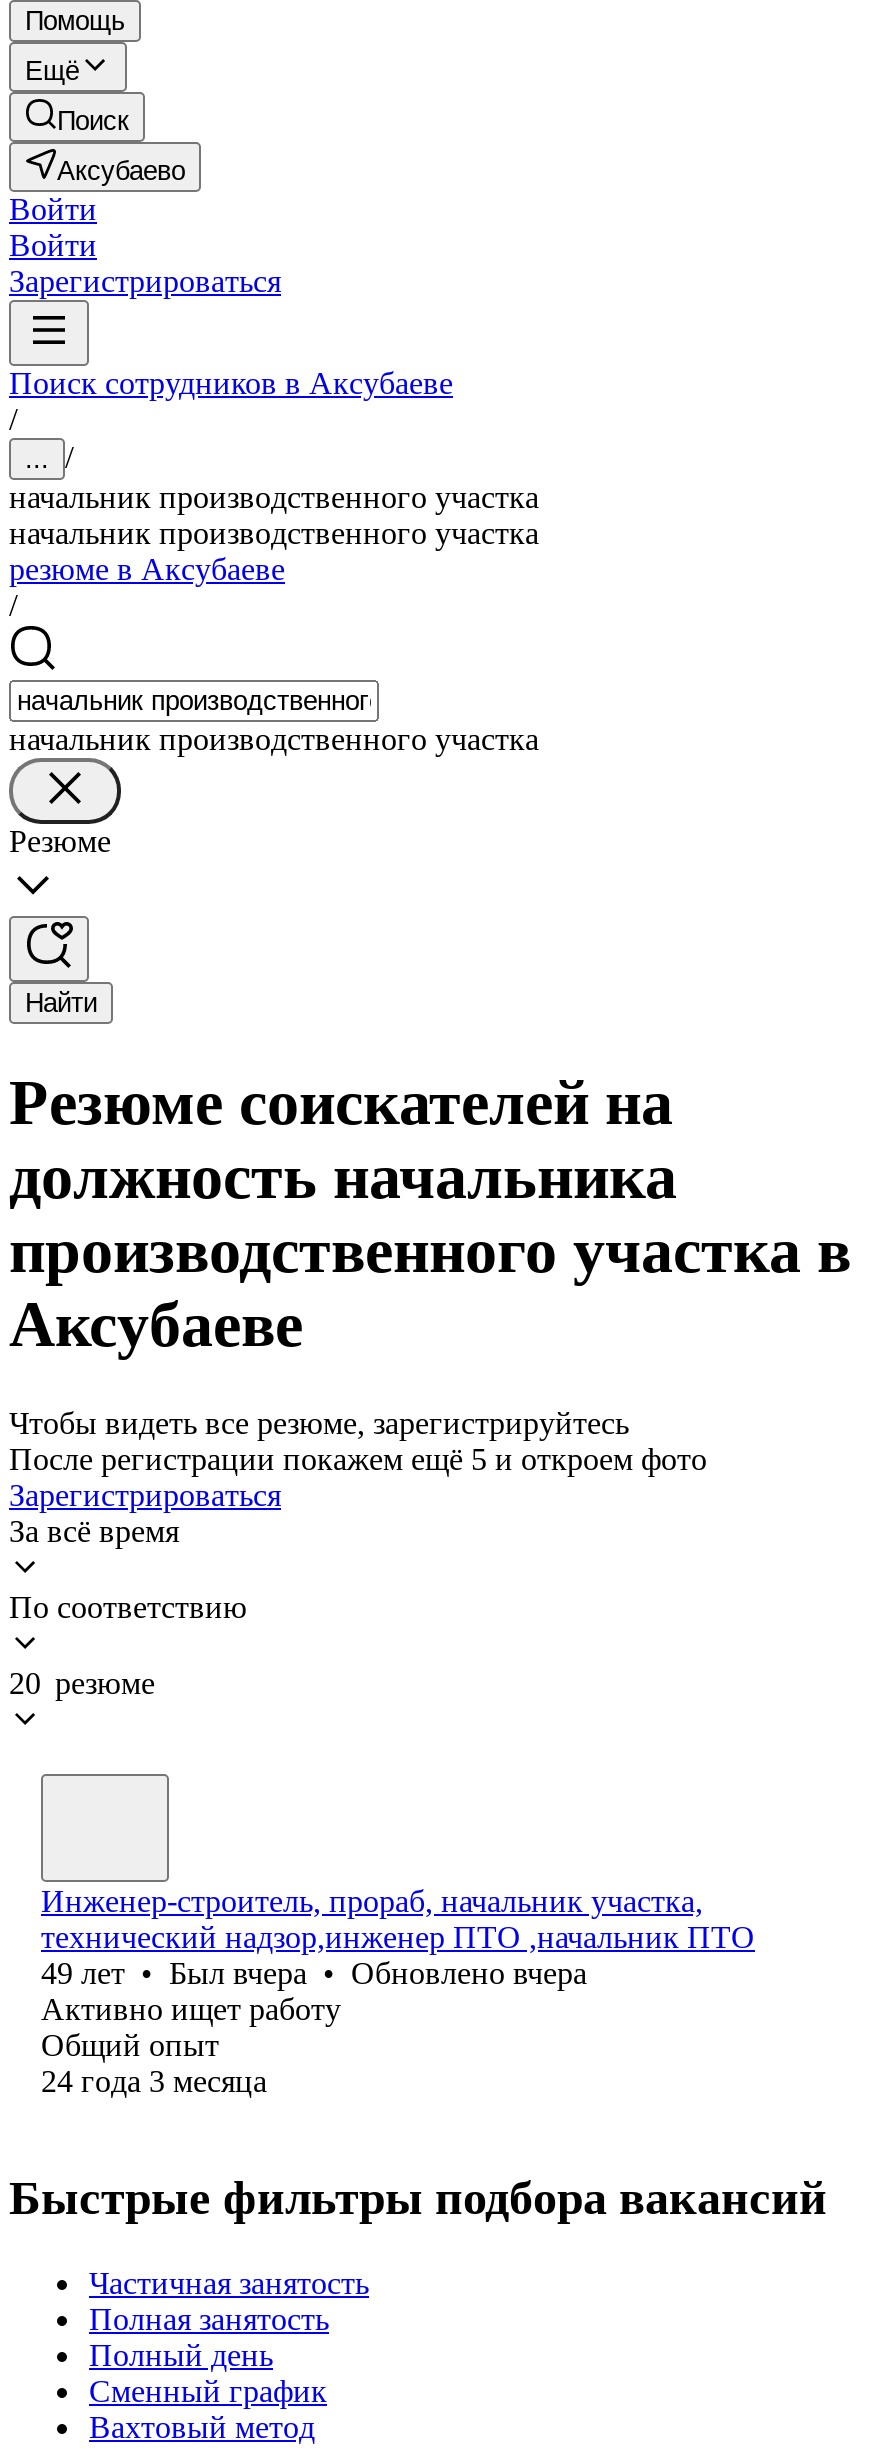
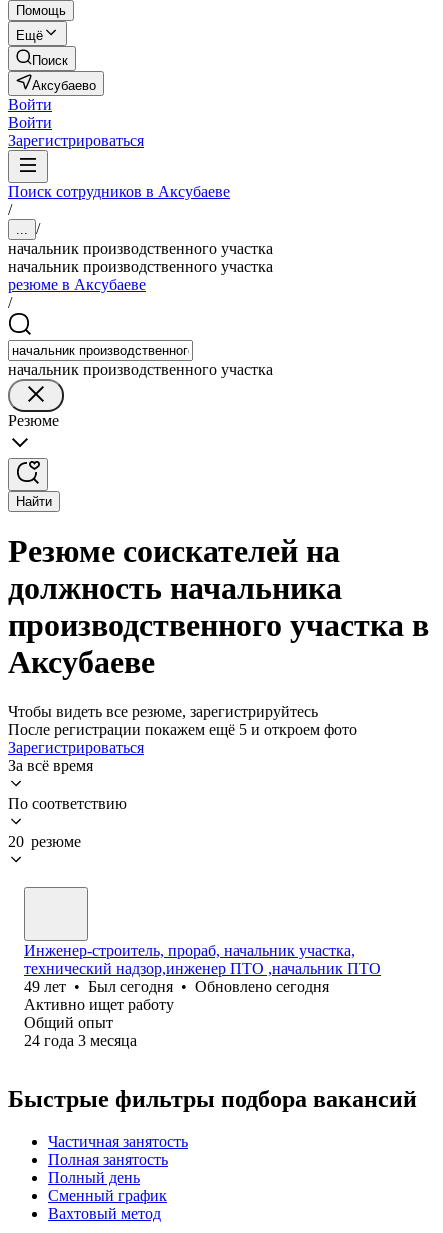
- 49 лет • Был вчера • Обновлено вчера
+ 49 лет • Был сегодня • Обновлено сегодня
